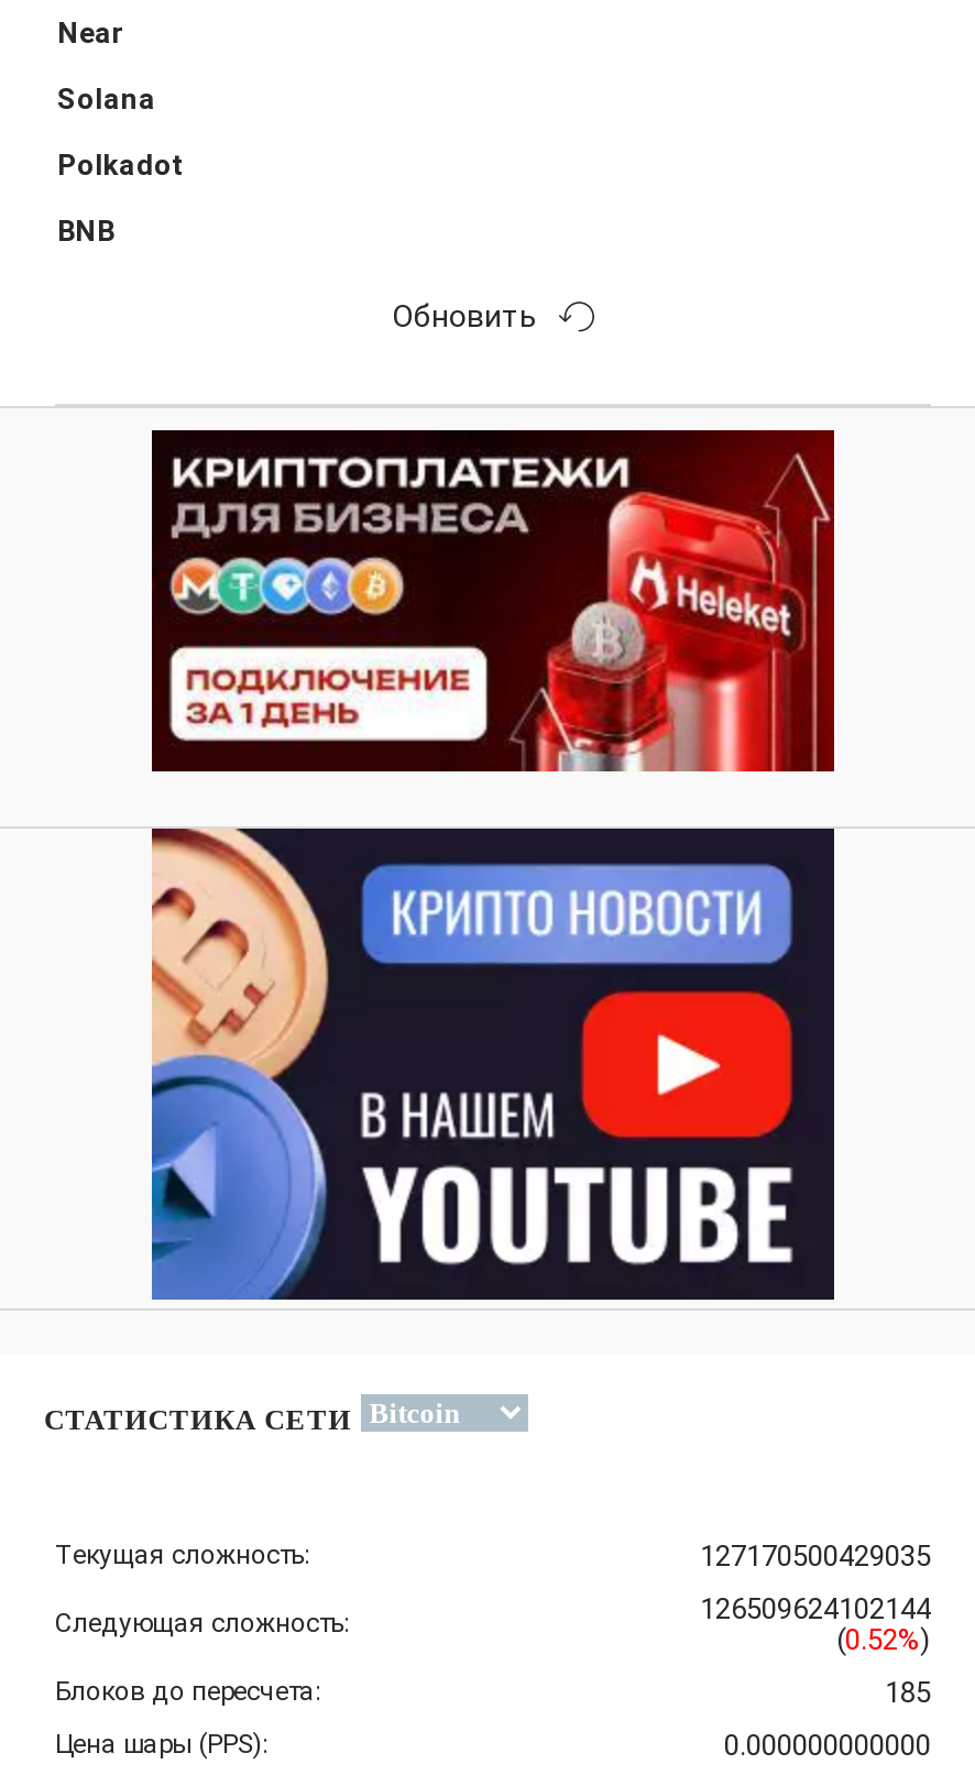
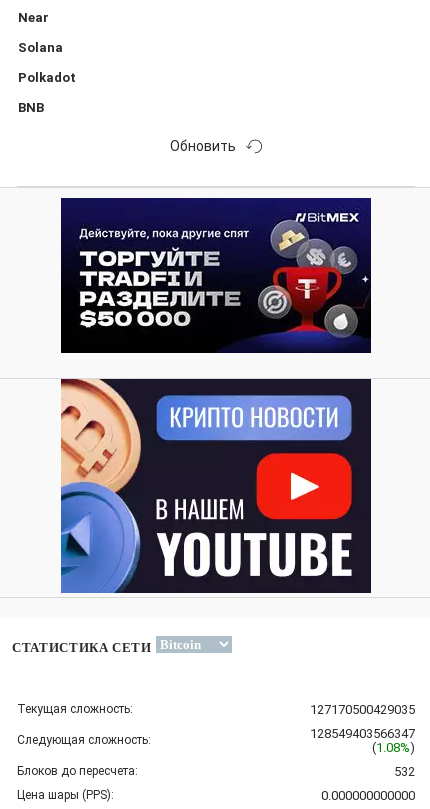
- [image]
+ [image]

- 126509624102144
+ 128549403566347

- (0.52%)
+ (1.08%)

- 185
+ 532
